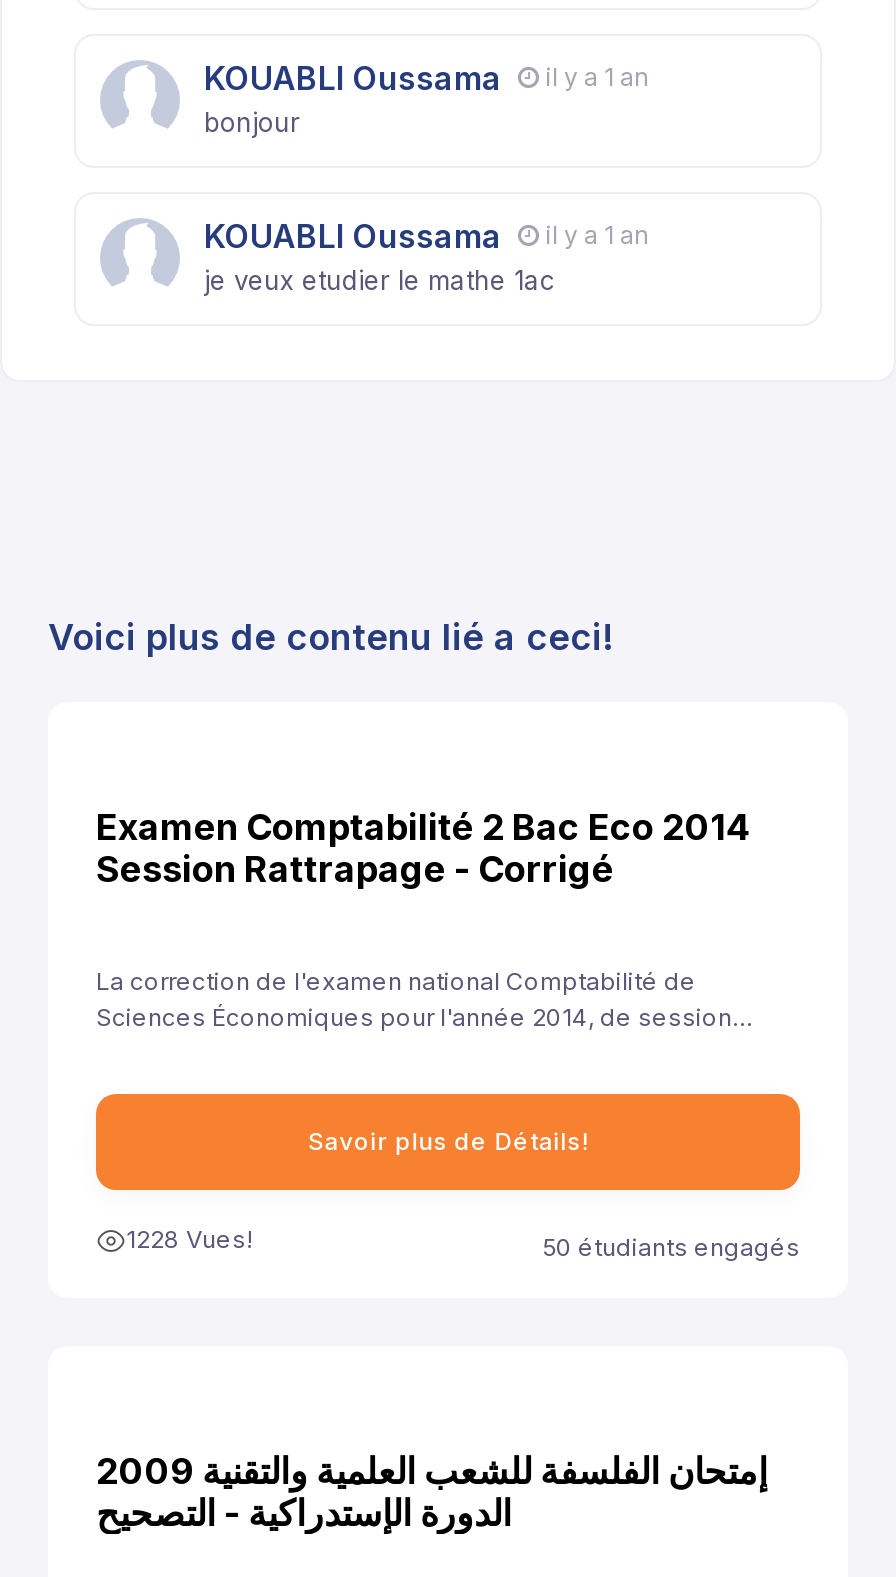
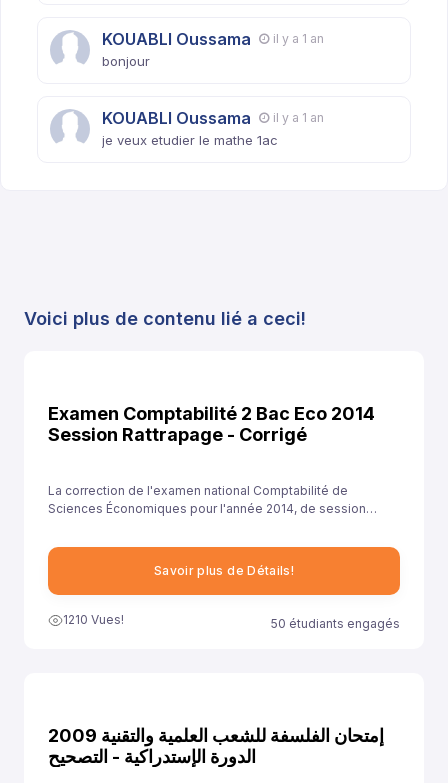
- 1228 Vues!
+ 1210 Vues!
